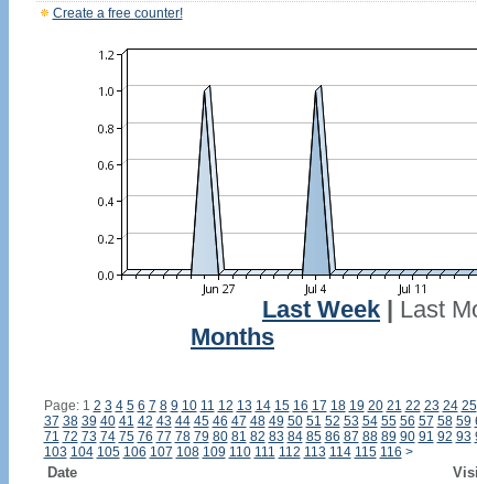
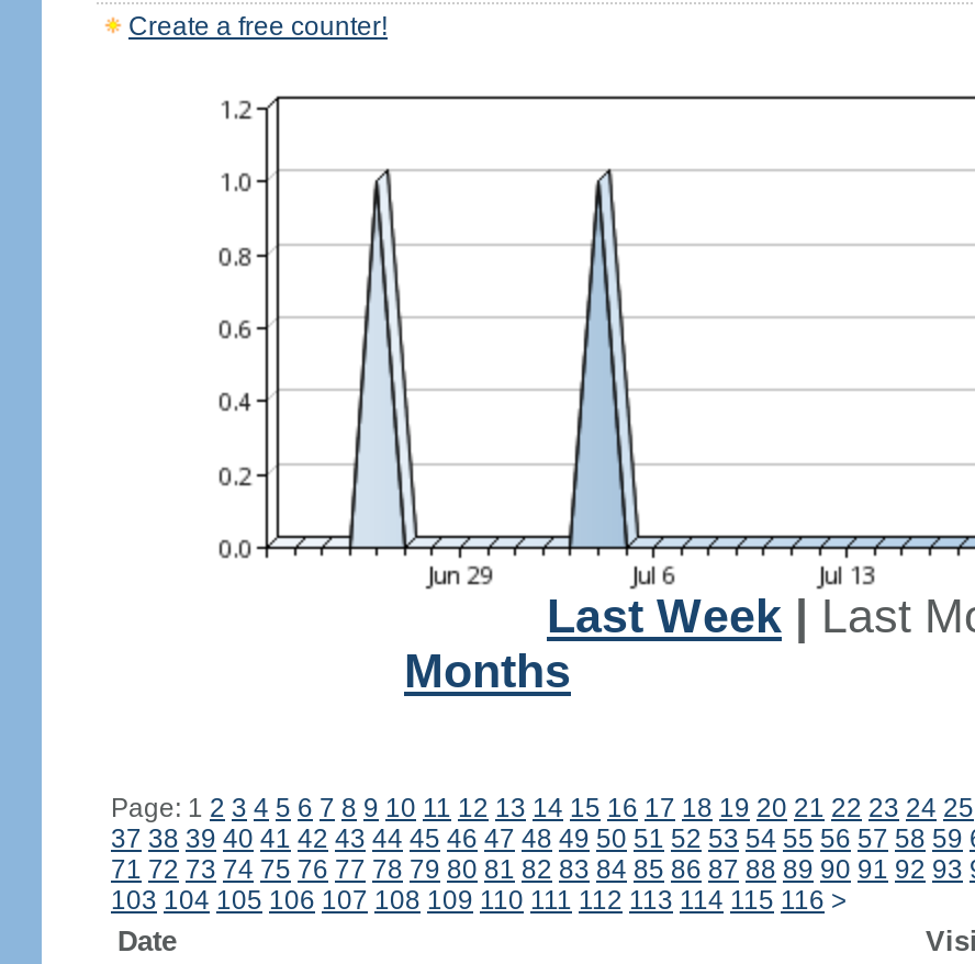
- [image]
+ [image]

- [image]
+ [image]
